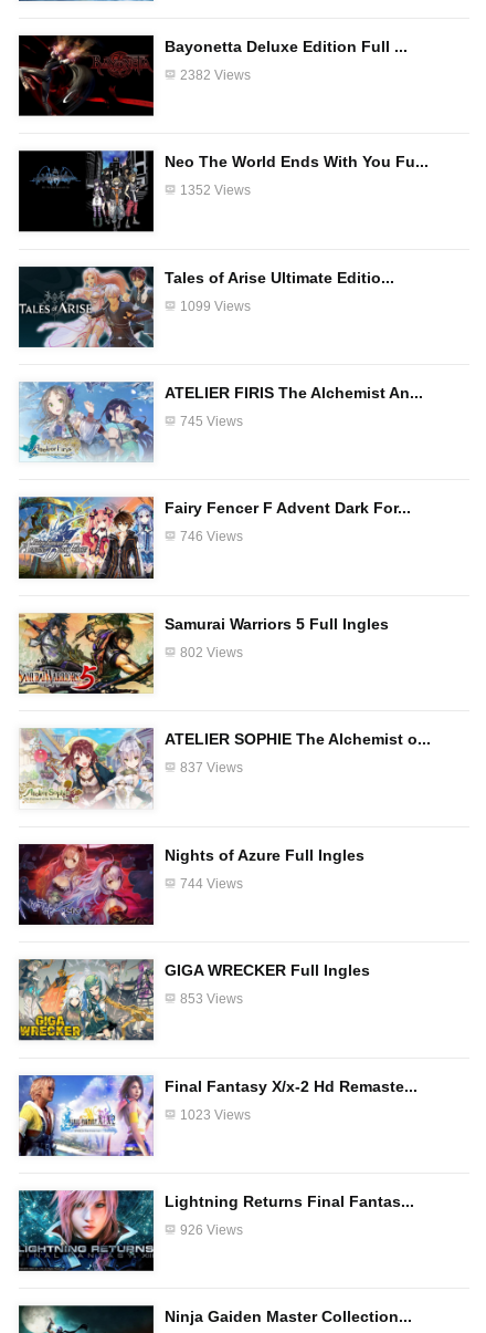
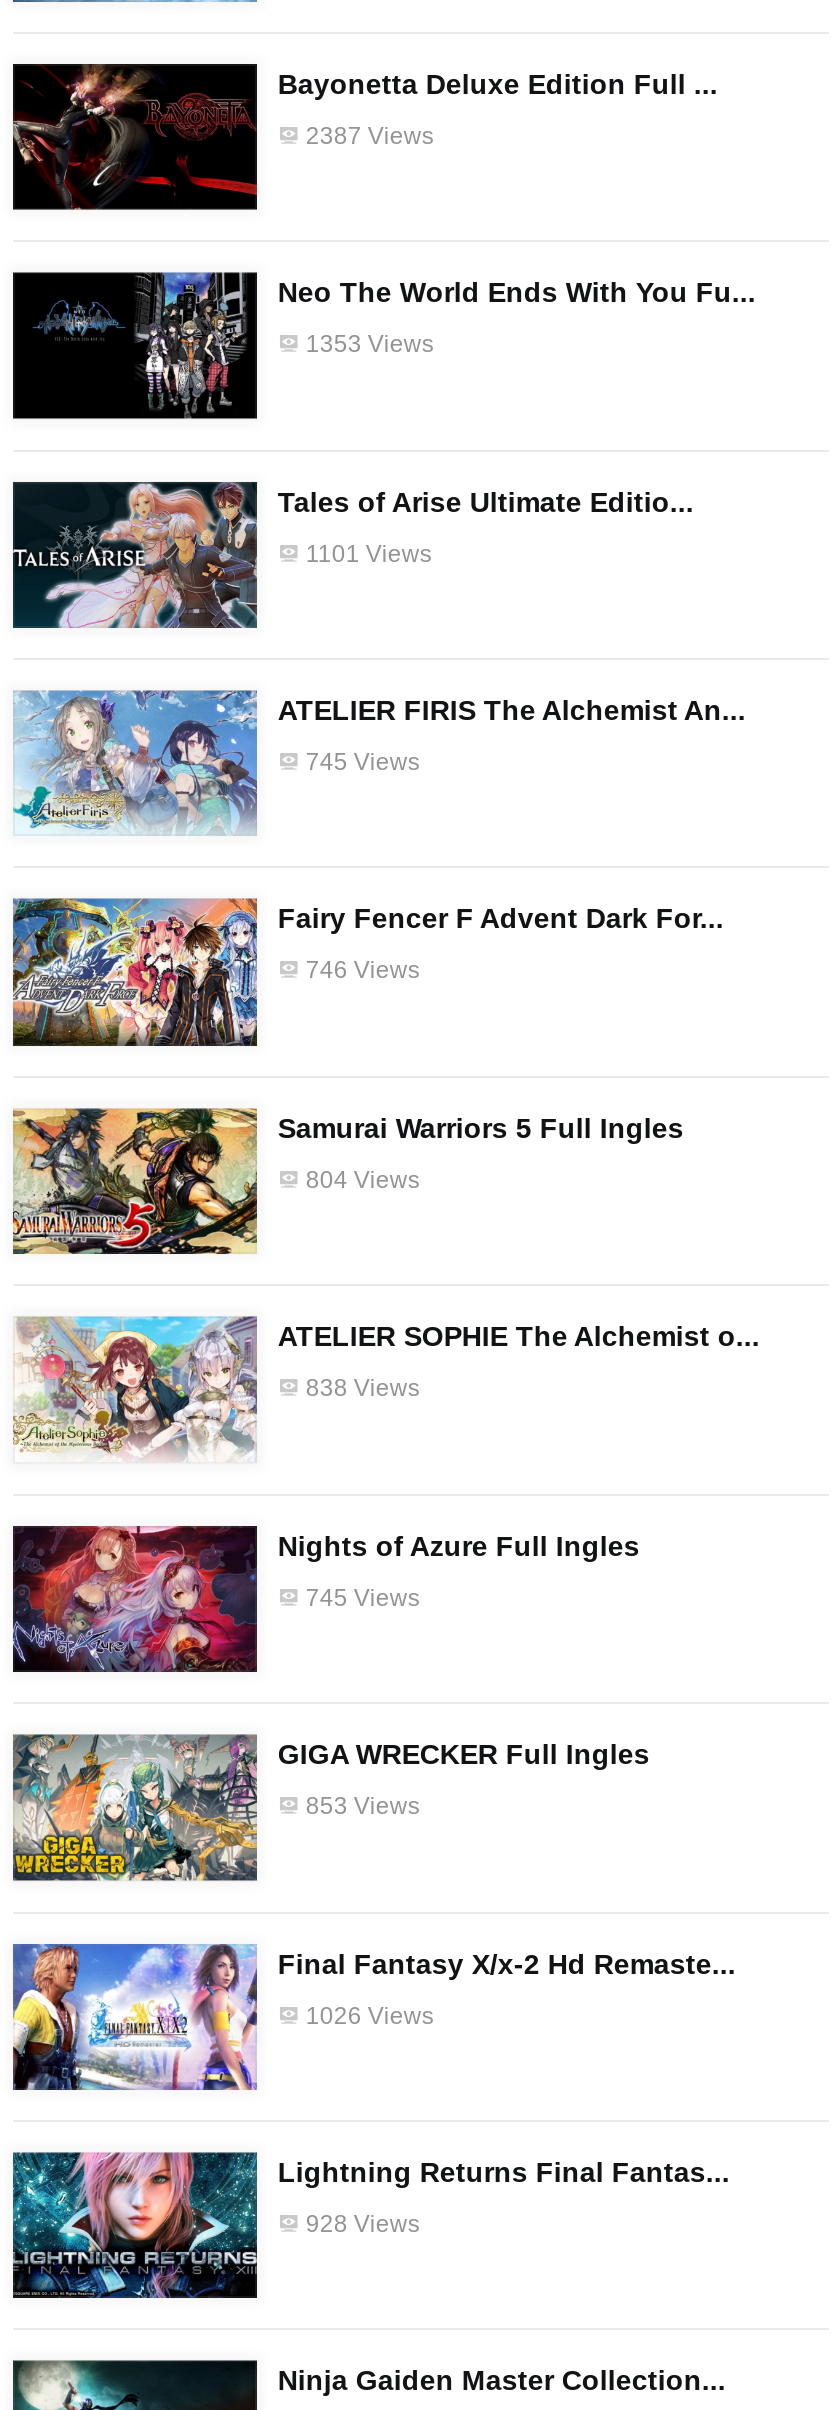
- 2382 Views
+ 2387 Views

- 1352 Views
+ 1353 Views

- 1099 Views
+ 1101 Views

- 802 Views
+ 804 Views

- 837 Views
+ 838 Views

- 744 Views
+ 745 Views

- 1023 Views
+ 1026 Views

- 926 Views
+ 928 Views
